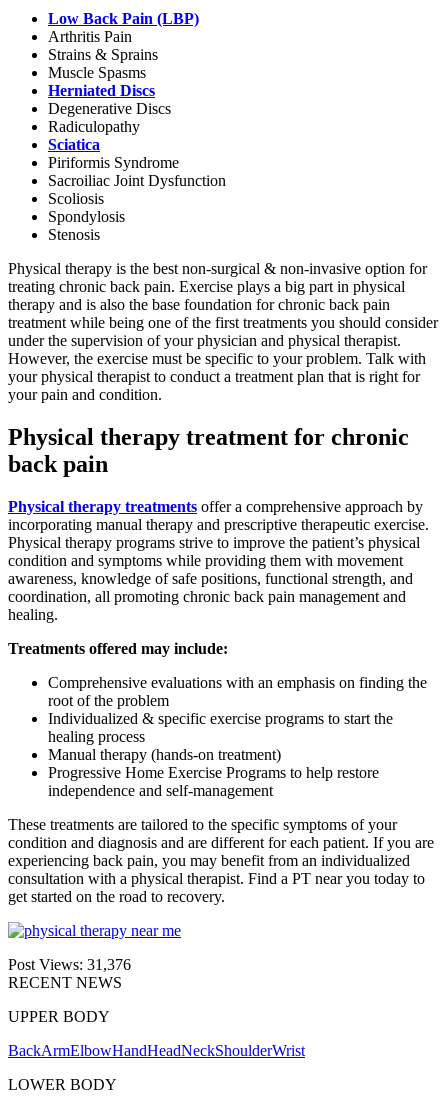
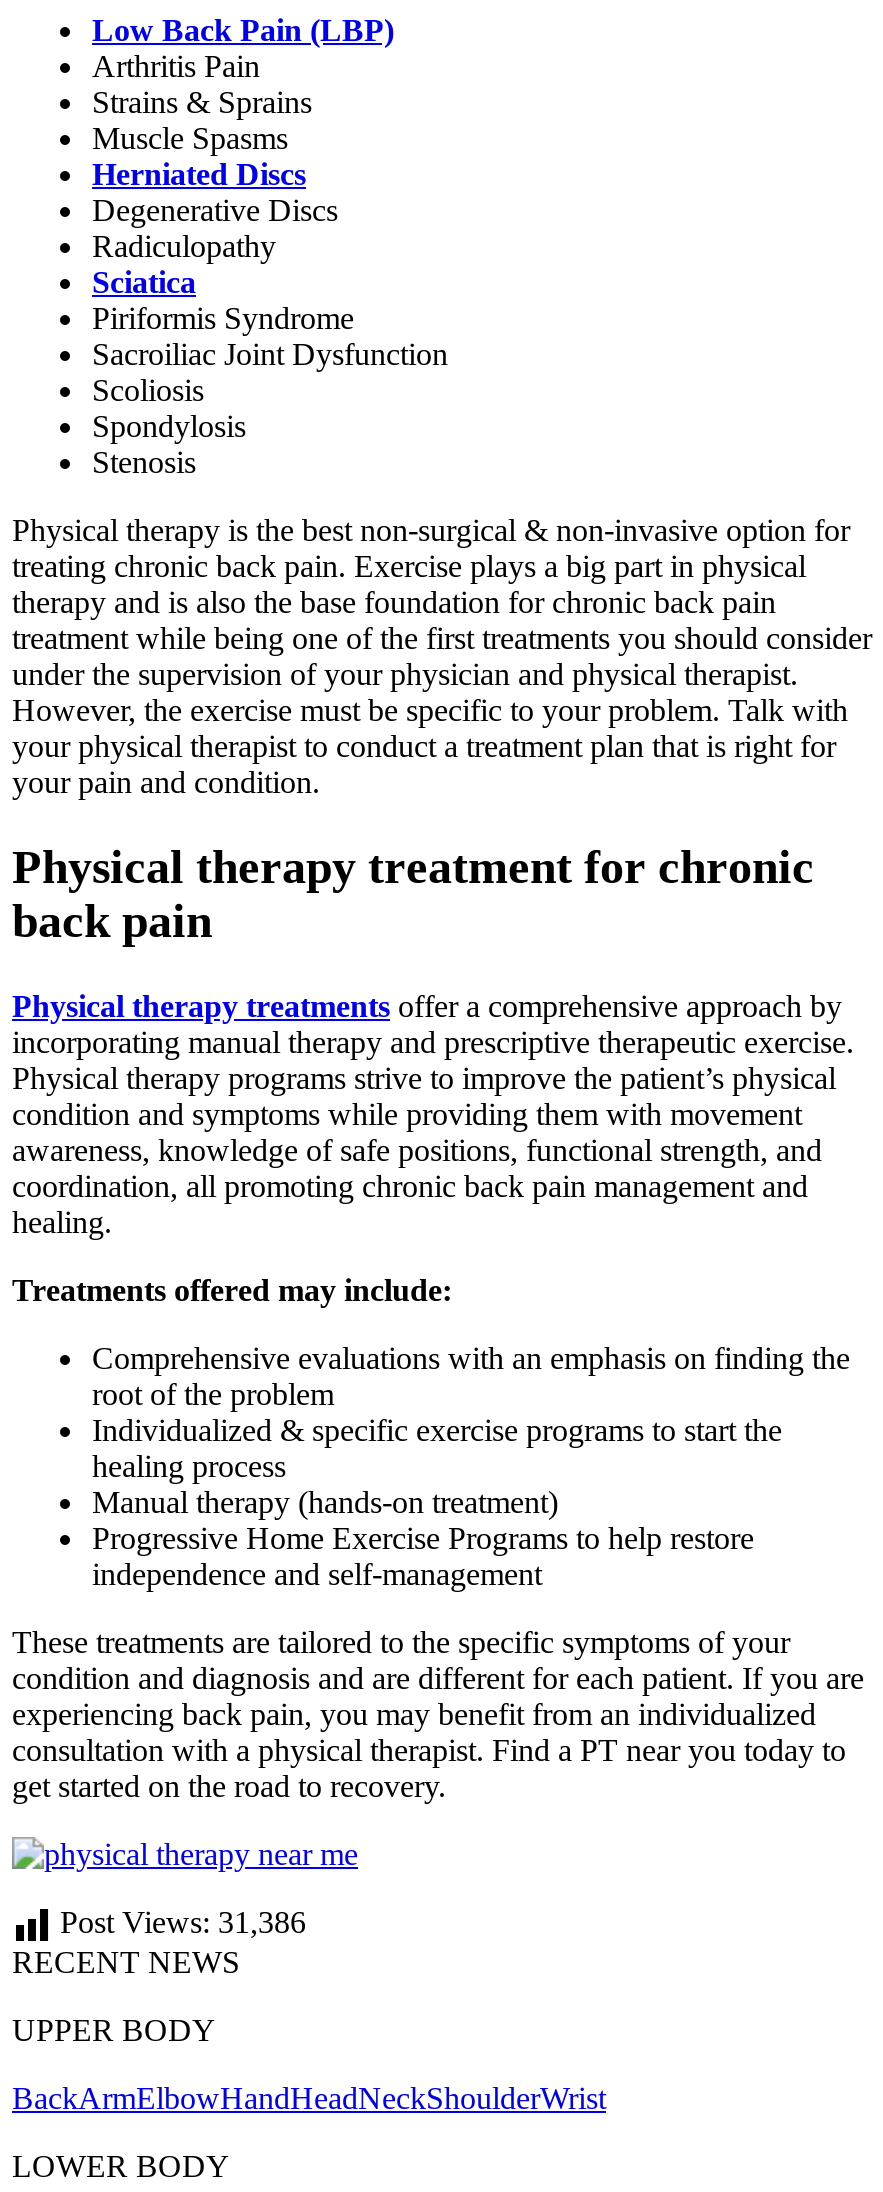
- Post Views: 31,376
+ Post Views: 31,386
